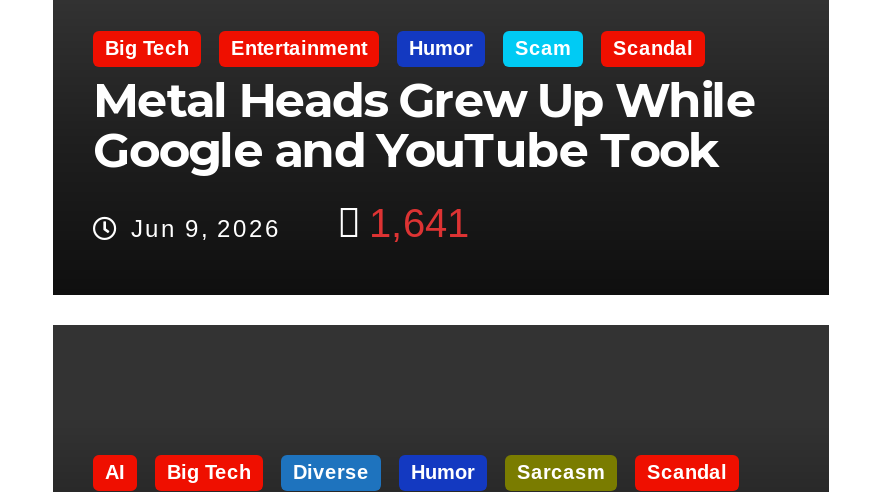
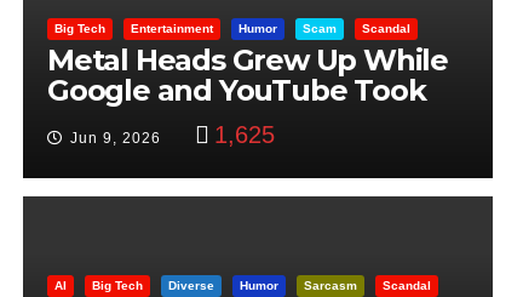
- 1,641
+ 1,625
